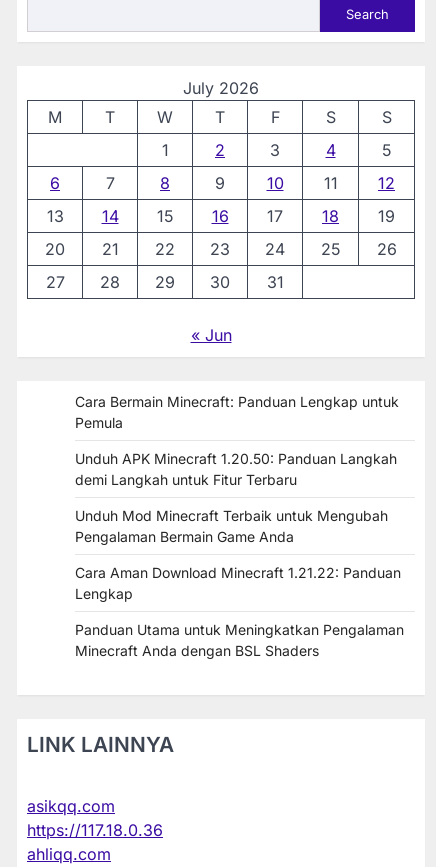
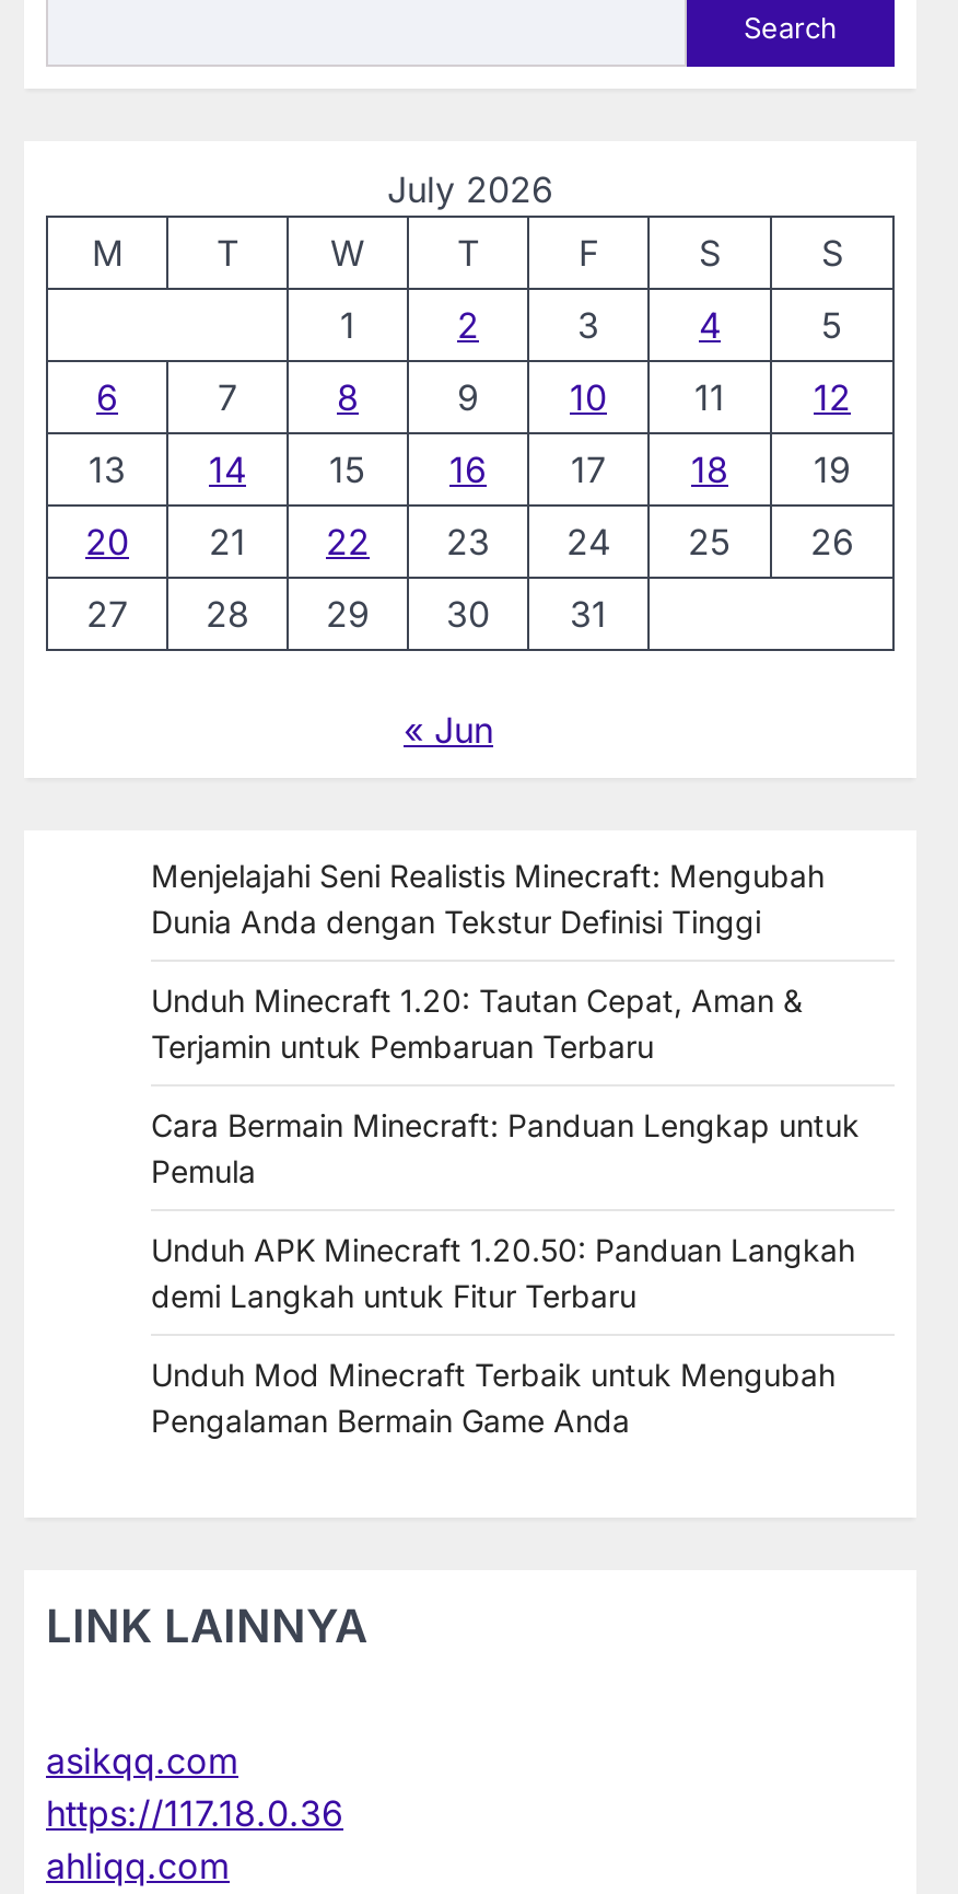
+ Menjelajahi Seni Realistis Minecraft: Mengubah
+ Dunia Anda dengan Tekstur Definisi Tinggi
+ Unduh Minecraft 1.20: Tautan Cepat, Aman &
+ Terjamin untuk Pembaruan Terbaru

moved down: Cara Bermain Minecraft: Panduan Lengkap untuk | Pemula | Unduh APK Minecraft 1.20.50: Panduan Langkah | demi Langkah untuk Fitur Terbaru | Unduh Mod Minecraft Terbaik untuk Mengubah | Pengalaman Bermain Game Anda

- Cara Aman Download Minecraft 1.21.22: Panduan
- Lengkap
- Panduan Utama untuk Meningkatkan Pengalaman
- Minecraft Anda dengan BSL Shaders
